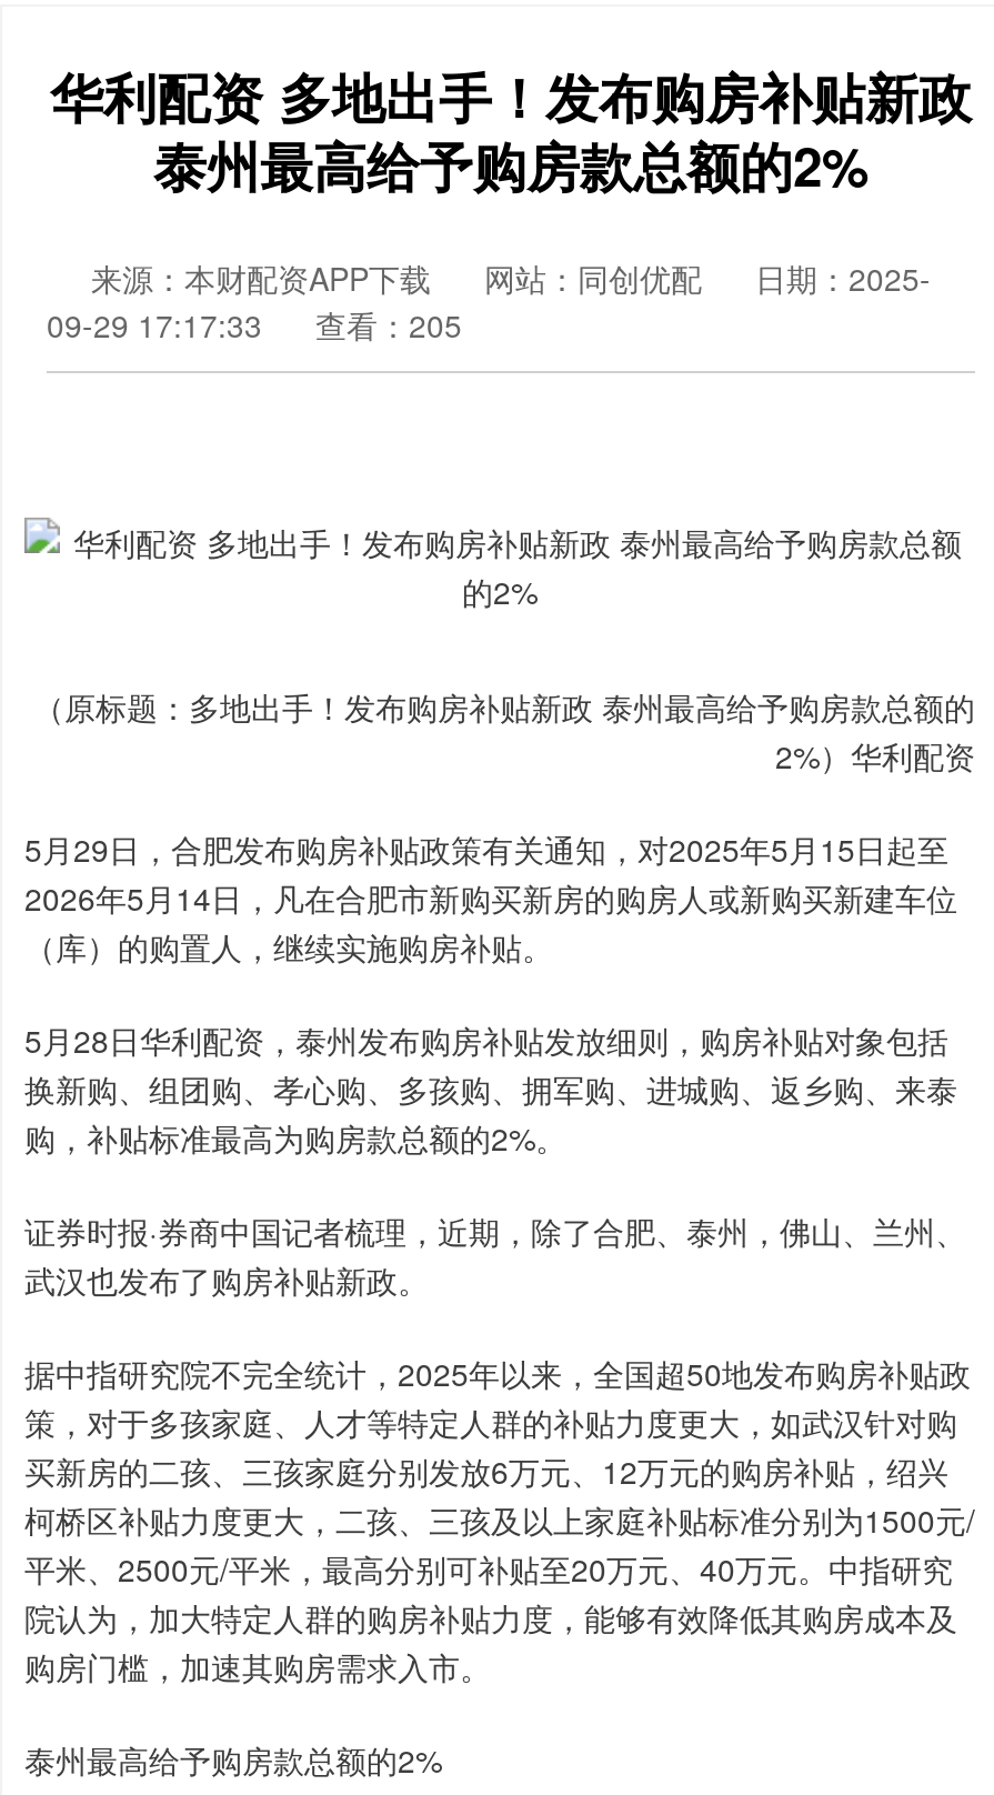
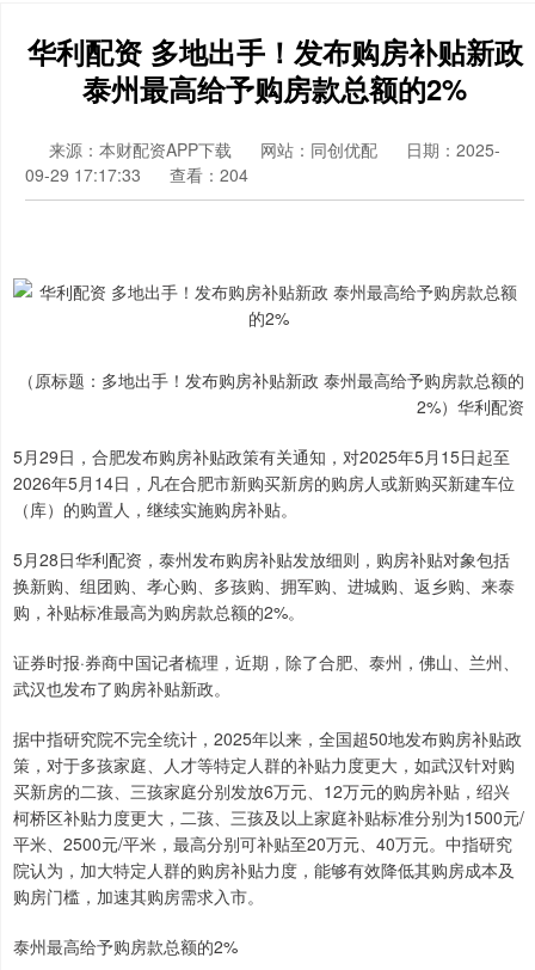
- 09-29 17:17:33 查看：205
+ 09-29 17:17:33 查看：204
